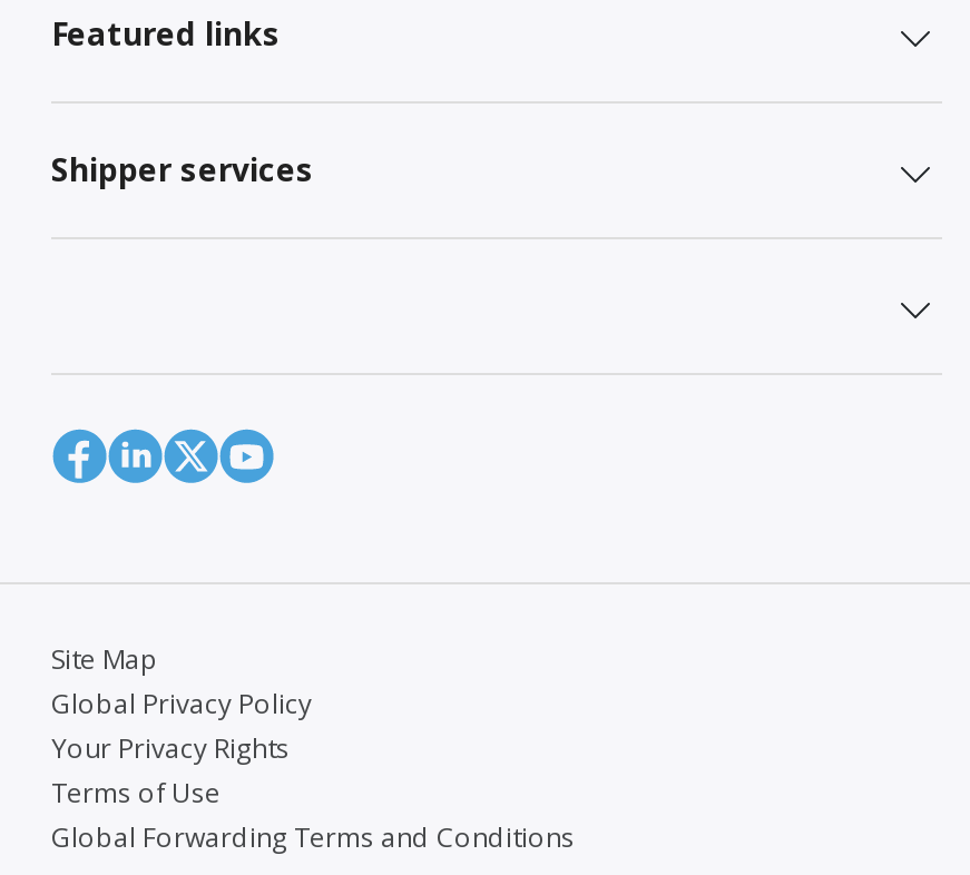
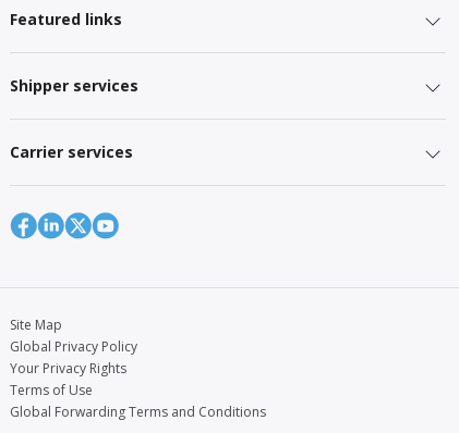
+ Carrier services
